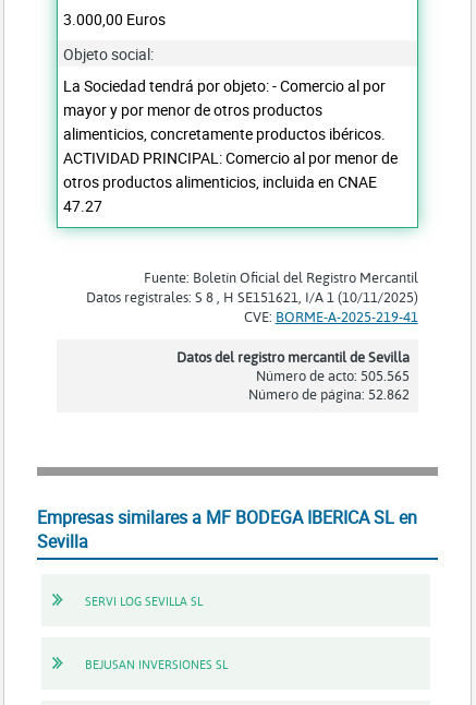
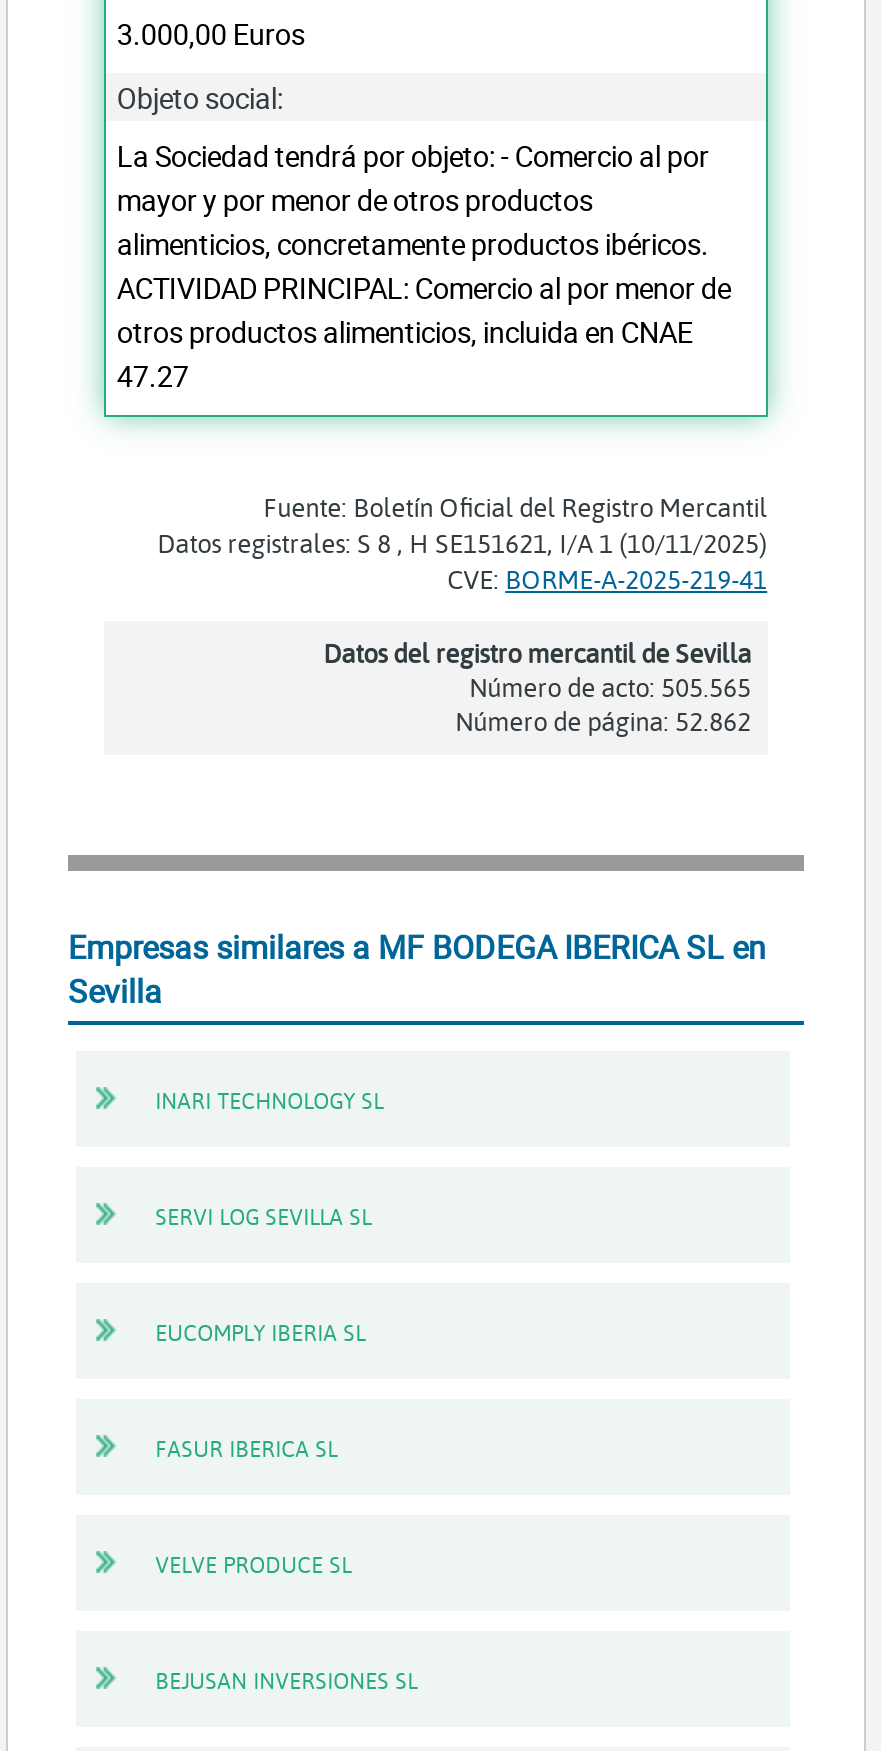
+ INARI TECHNOLOGY SL

+ EUCOMPLY IBERIA SL

+ FASUR IBERICA SL

+ VELVE PRODUCE SL
